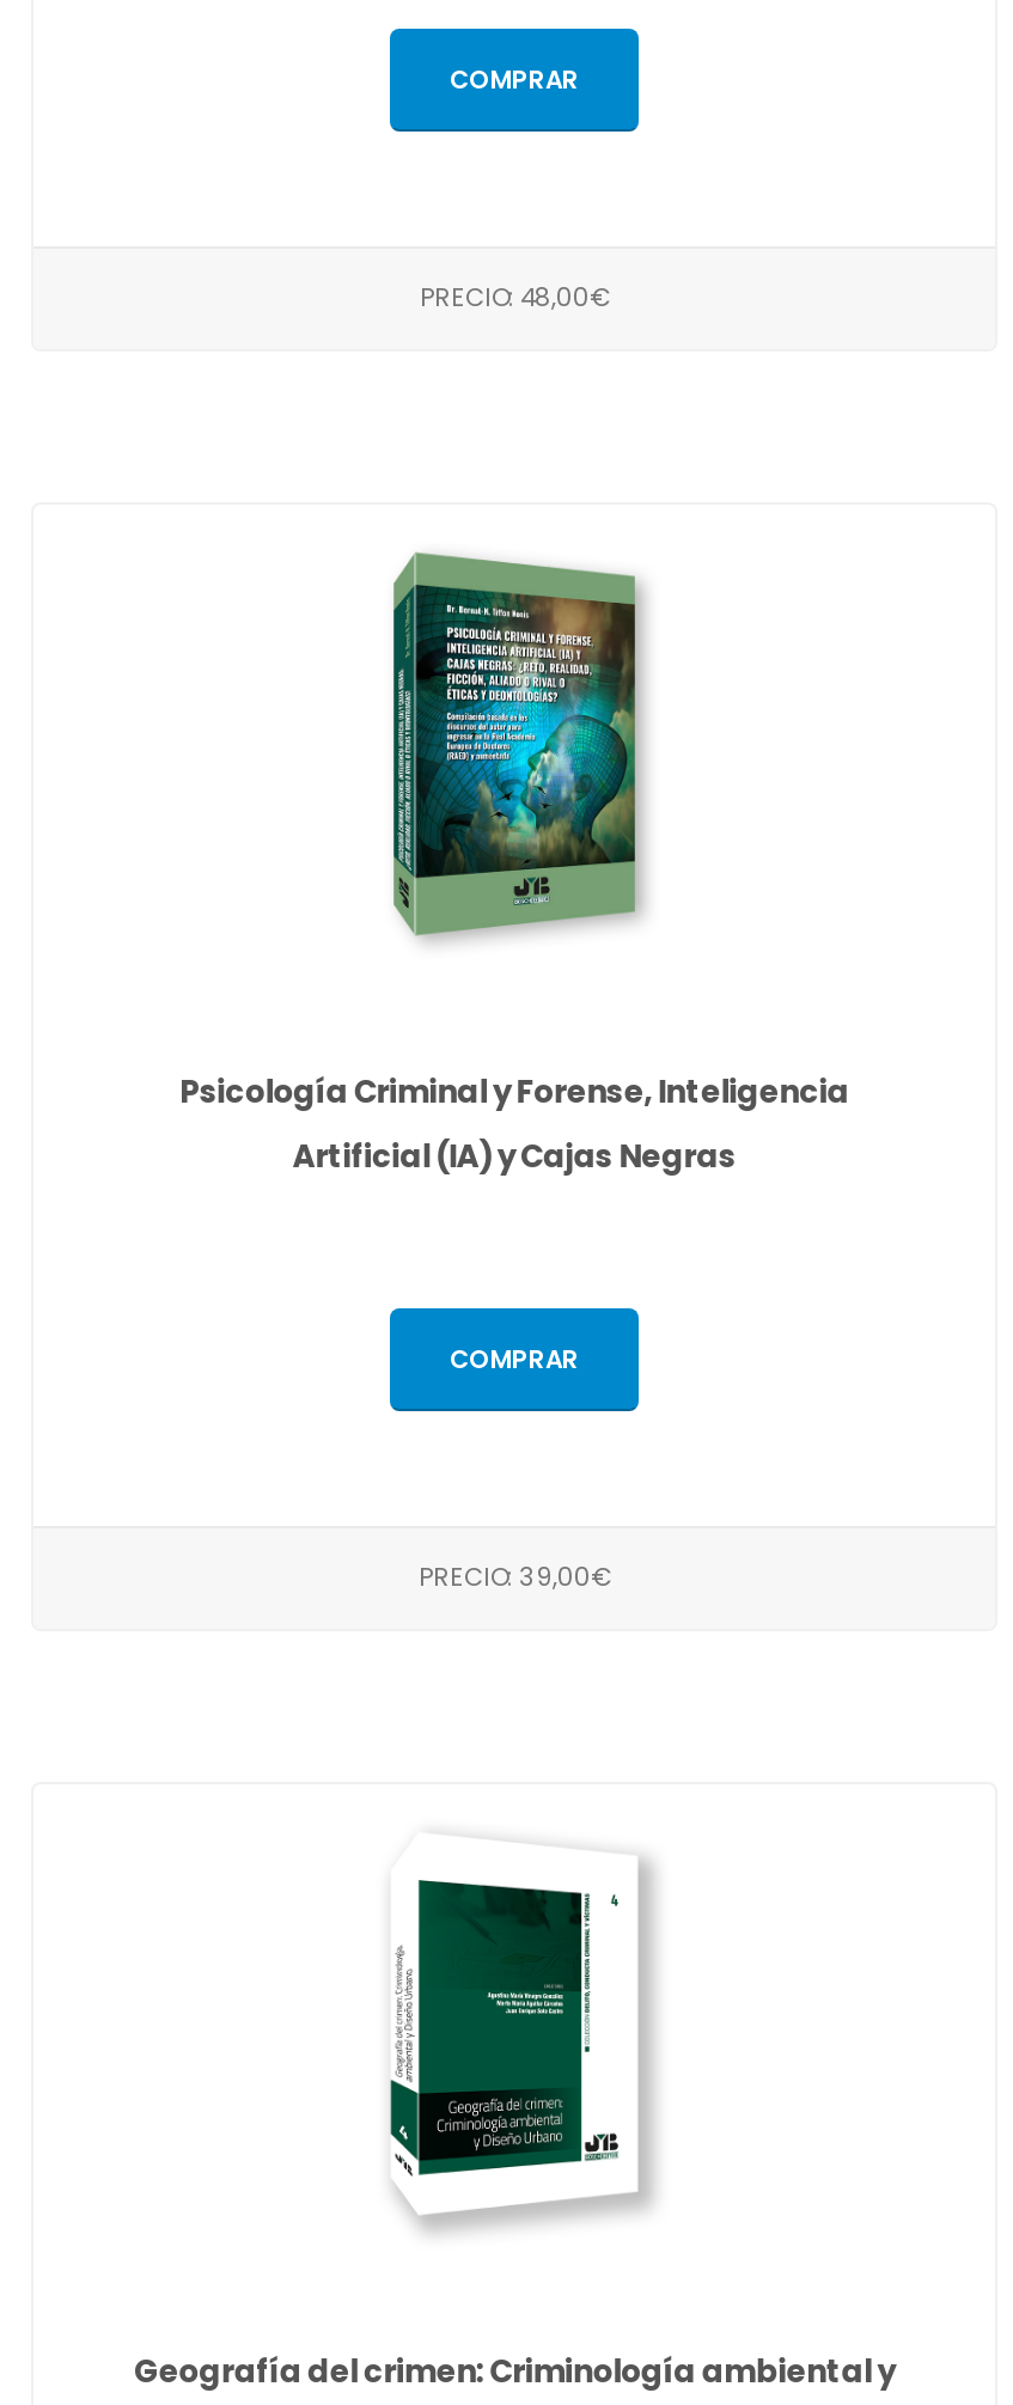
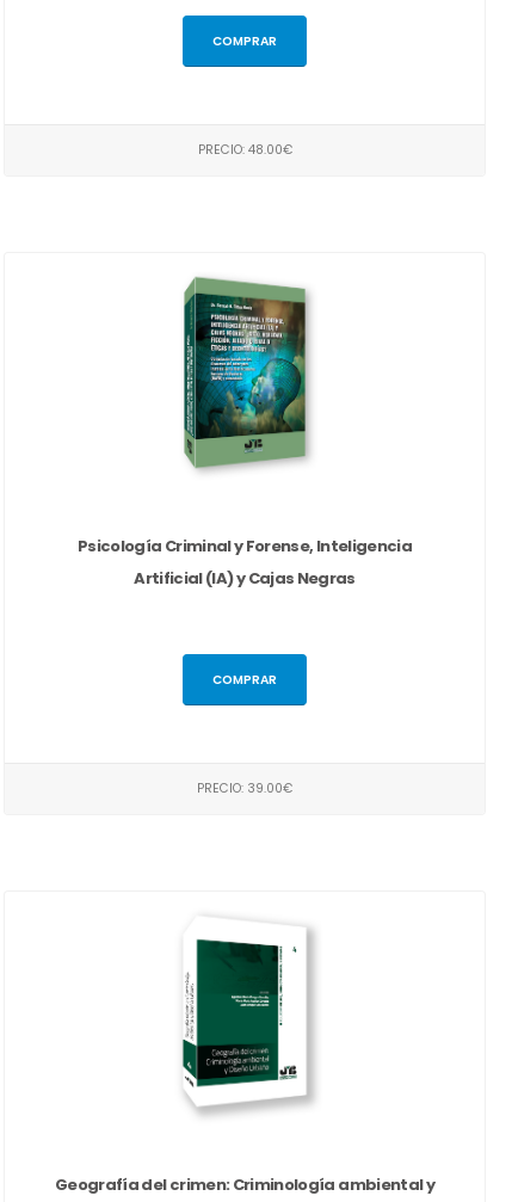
- PRECIO: 48,00€
+ PRECIO: 48.00€

- PRECIO: 39,00€
+ PRECIO: 39.00€
